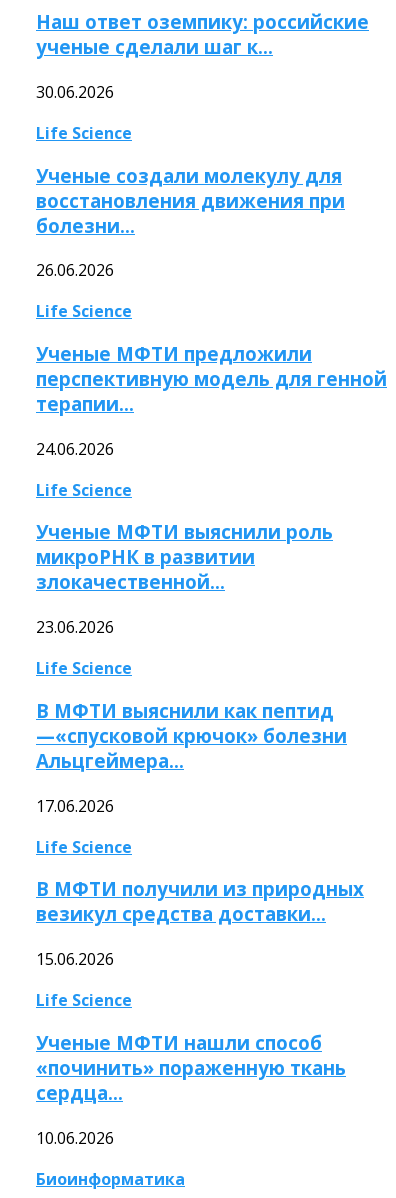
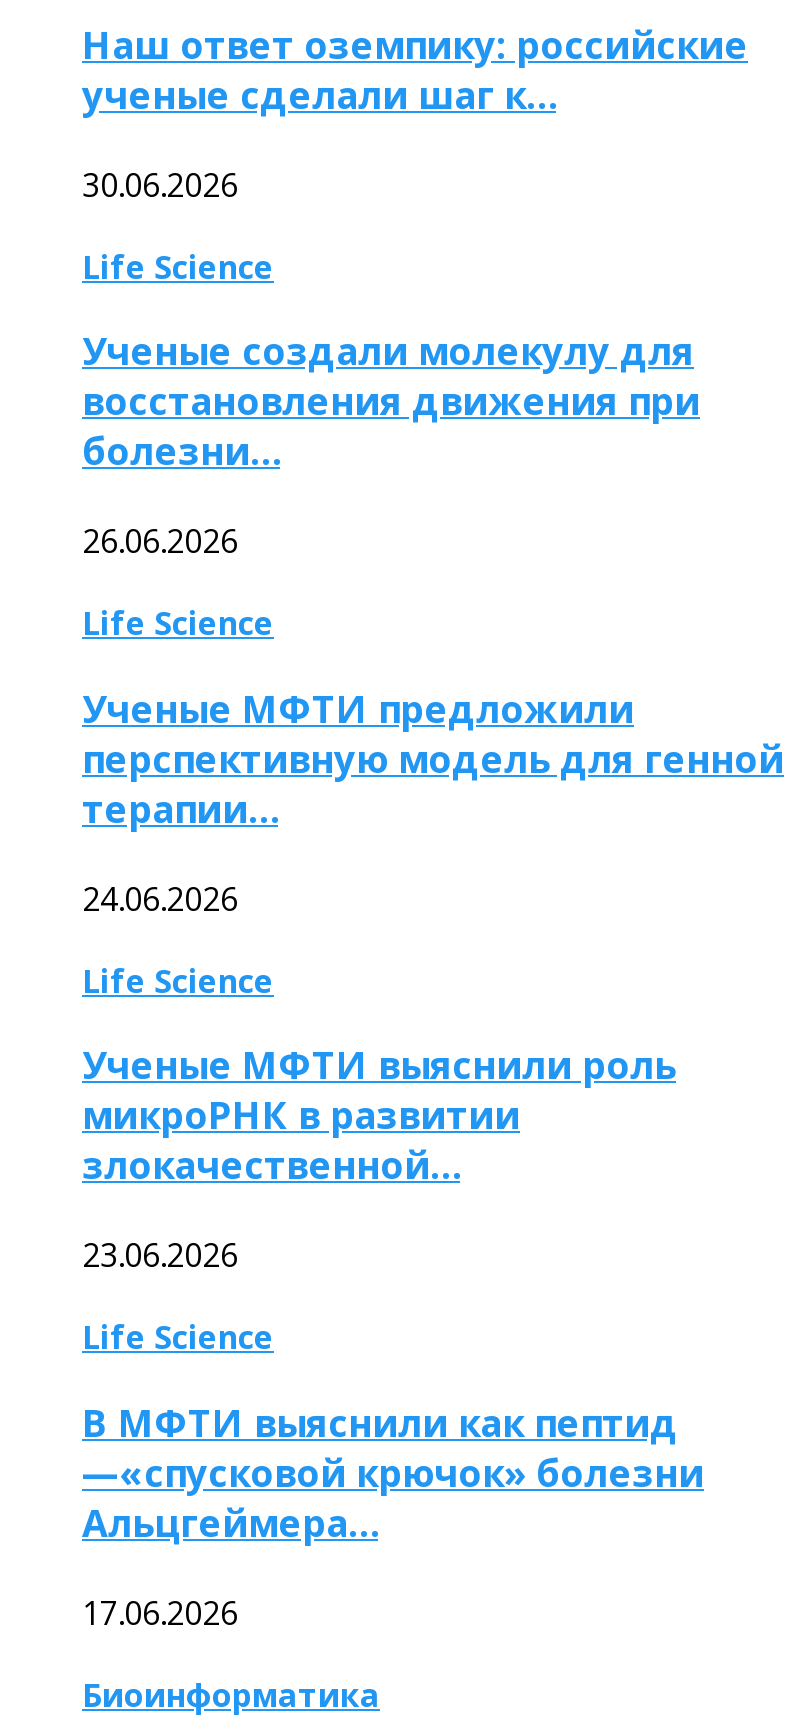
- Life Science
- В МФТИ получили из природных
- везикул средства доставки…
- 15.06.2026
- Life Science
- Ученые МФТИ нашли способ
- «починить» пораженную ткань
- сердца…
- 10.06.2026
